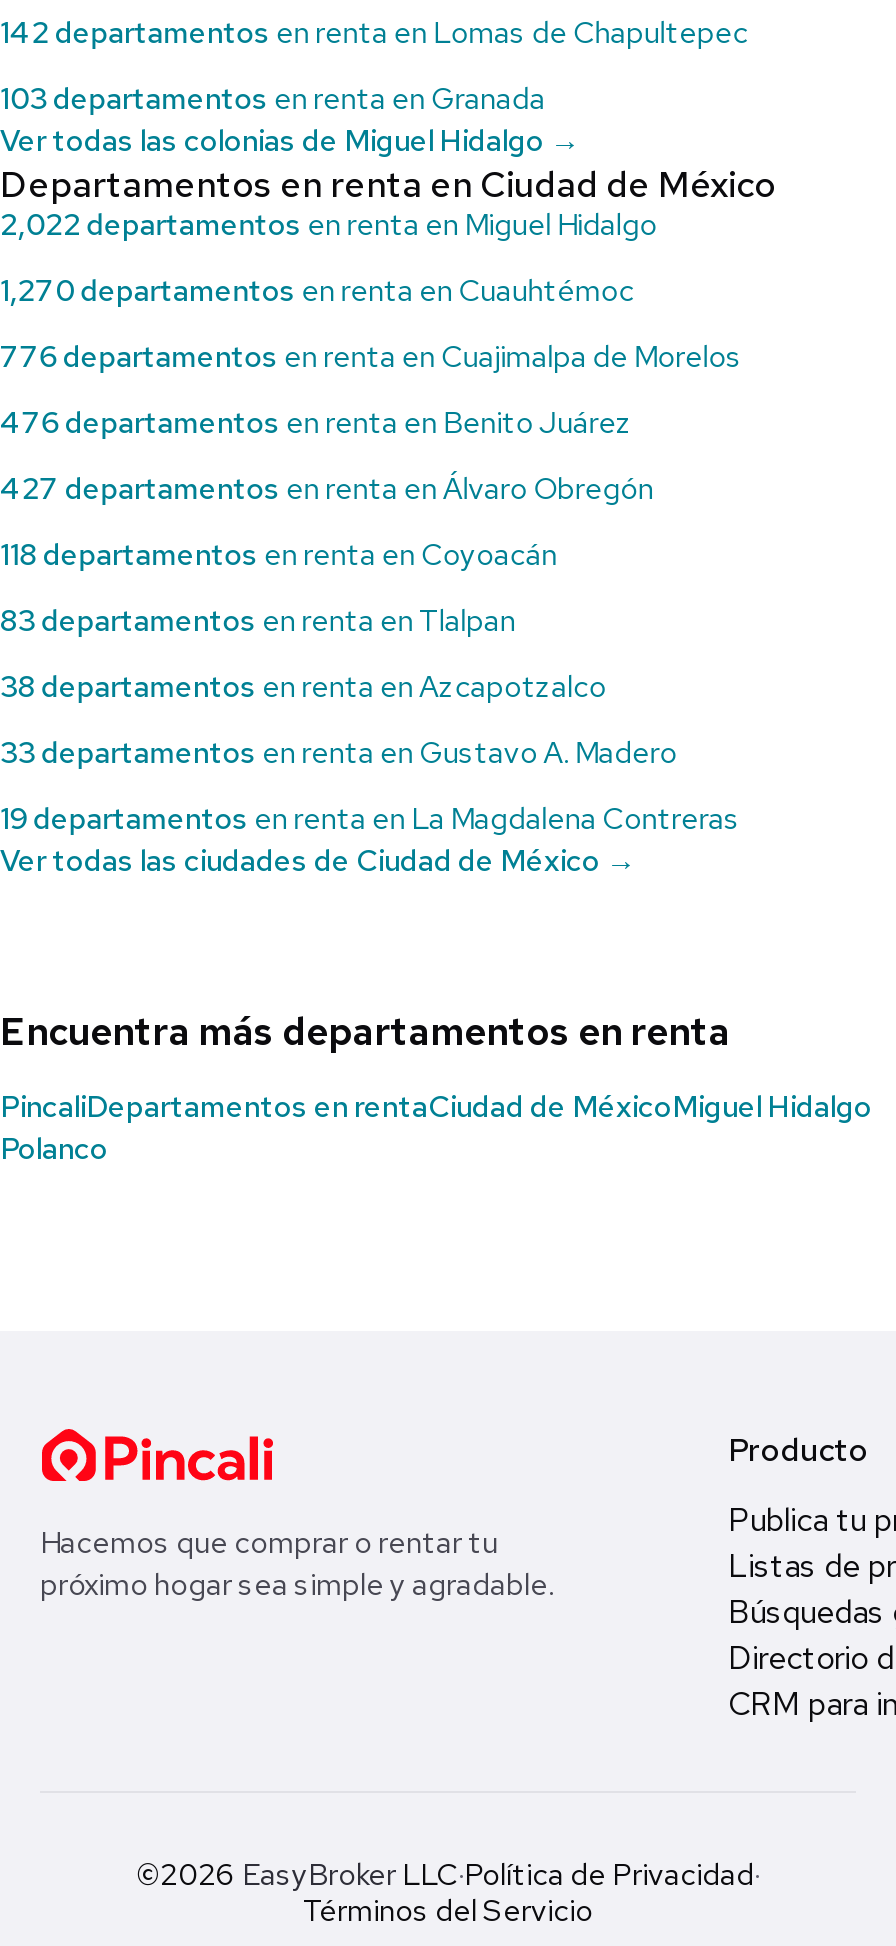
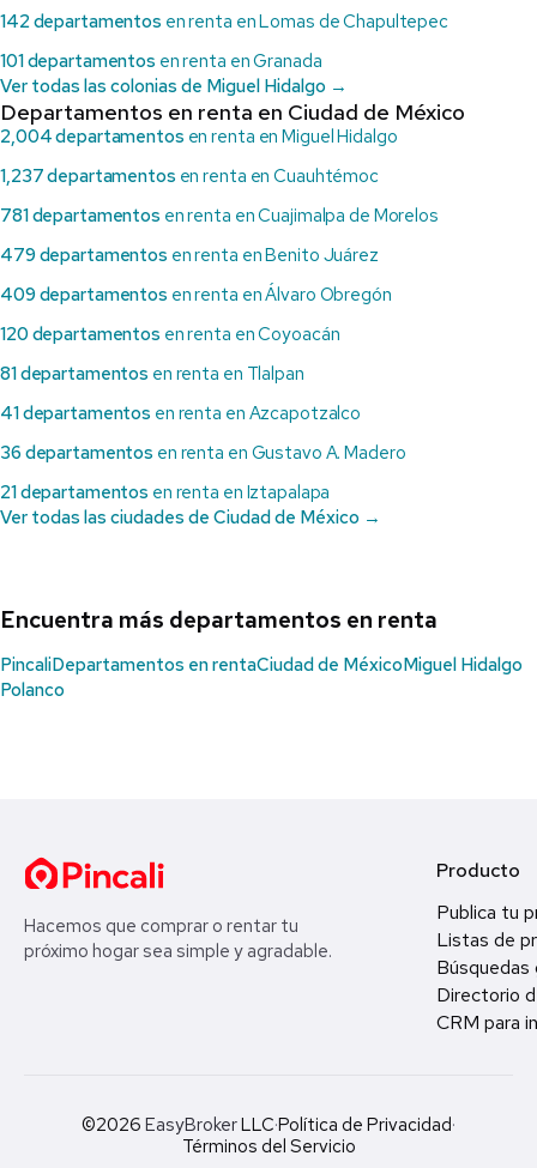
- 103 departamentos en renta en Granada
+ 101 departamentos en renta en Granada

- 2,022 departamentos en renta en Miguel Hidalgo
+ 2,004 departamentos en renta en Miguel Hidalgo

- 1,270 departamentos en renta en Cuauhtémoc
+ 1,237 departamentos en renta en Cuauhtémoc

- 776 departamentos en renta en Cuajimalpa de Morelos
+ 781 departamentos en renta en Cuajimalpa de Morelos

- 476 departamentos en renta en Benito Juárez
+ 479 departamentos en renta en Benito Juárez

- 427 departamentos en renta en Álvaro Obregón
+ 409 departamentos en renta en Álvaro Obregón

- 118 departamentos en renta en Coyoacán
+ 120 departamentos en renta en Coyoacán

- 83 departamentos en renta en Tlalpan
+ 81 departamentos en renta en Tlalpan

- 38 departamentos en renta en Azcapotzalco
+ 41 departamentos en renta en Azcapotzalco

- 33 departamentos en renta en Gustavo A. Madero
+ 36 departamentos en renta en Gustavo A. Madero

- 19 departamentos en renta en La Magdalena Contreras
+ 21 departamentos en renta en Iztapalapa
